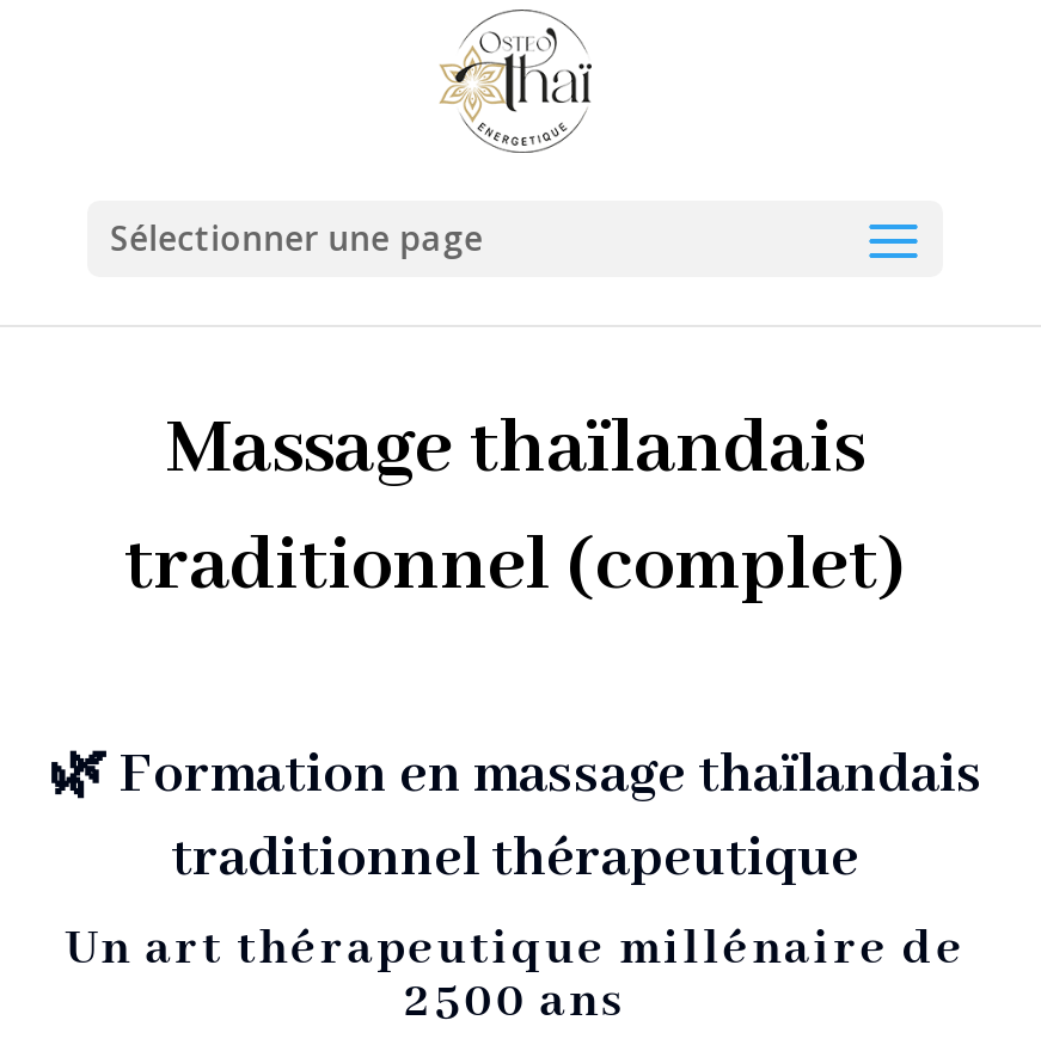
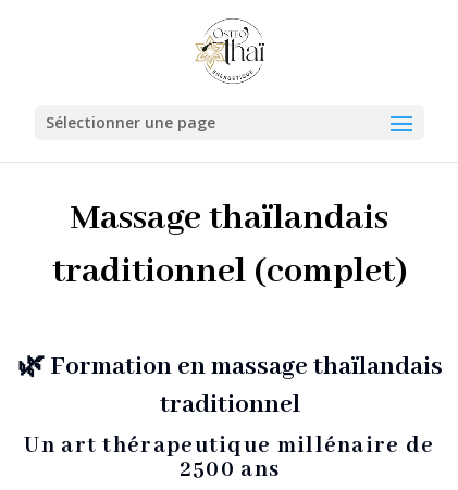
- traditionnel thérapeutique
+ traditionnel
